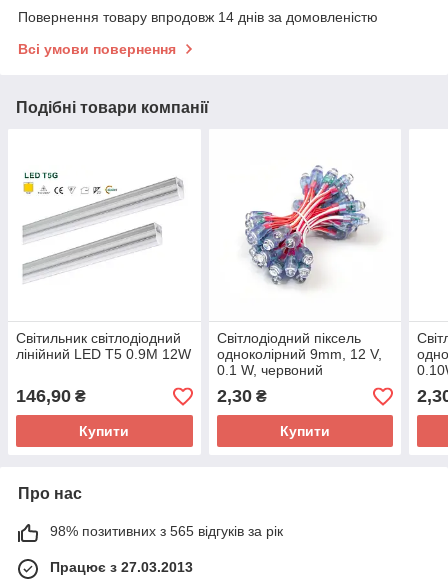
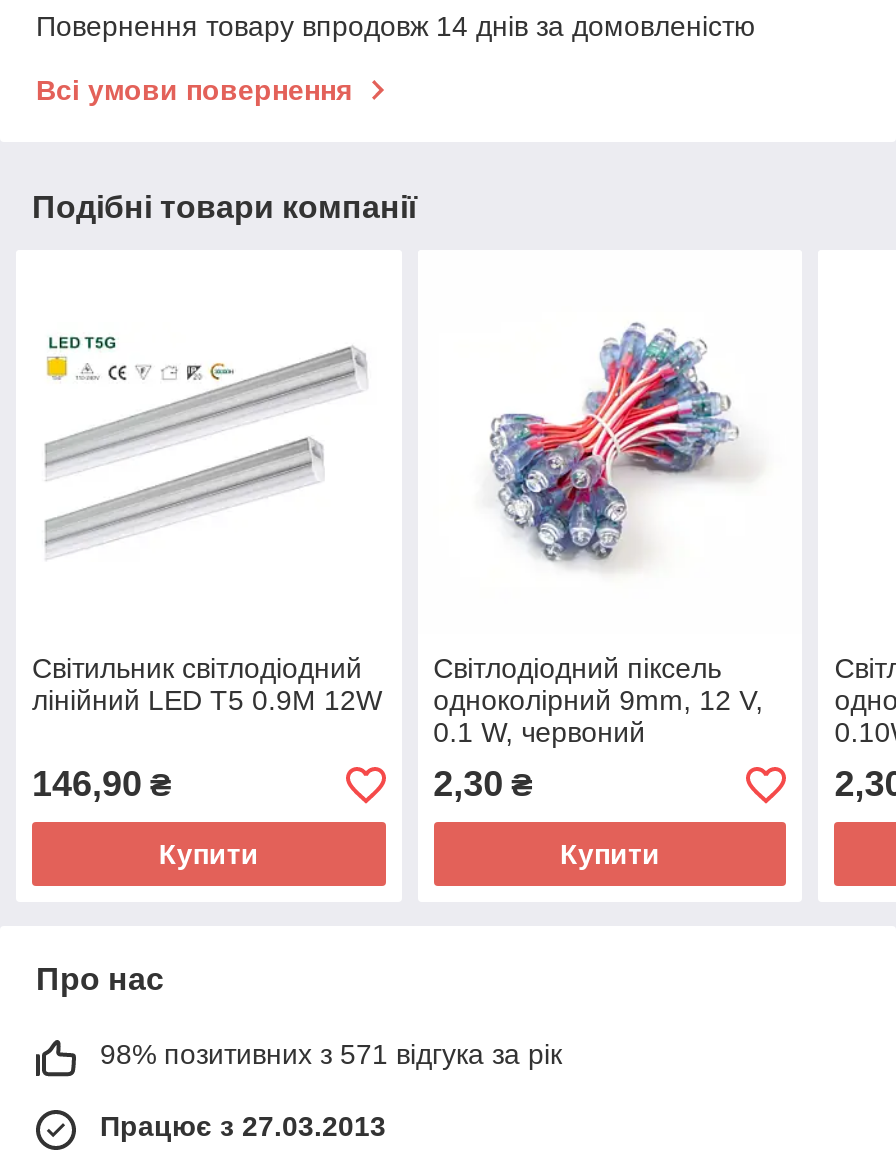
- 98% позитивних з 565 відгуків за рік
+ 98% позитивних з 571 відгука за рік
